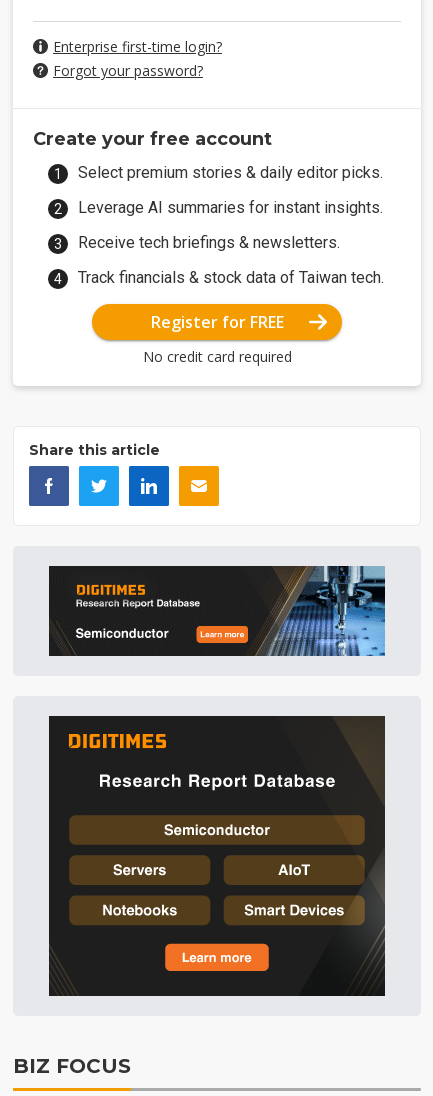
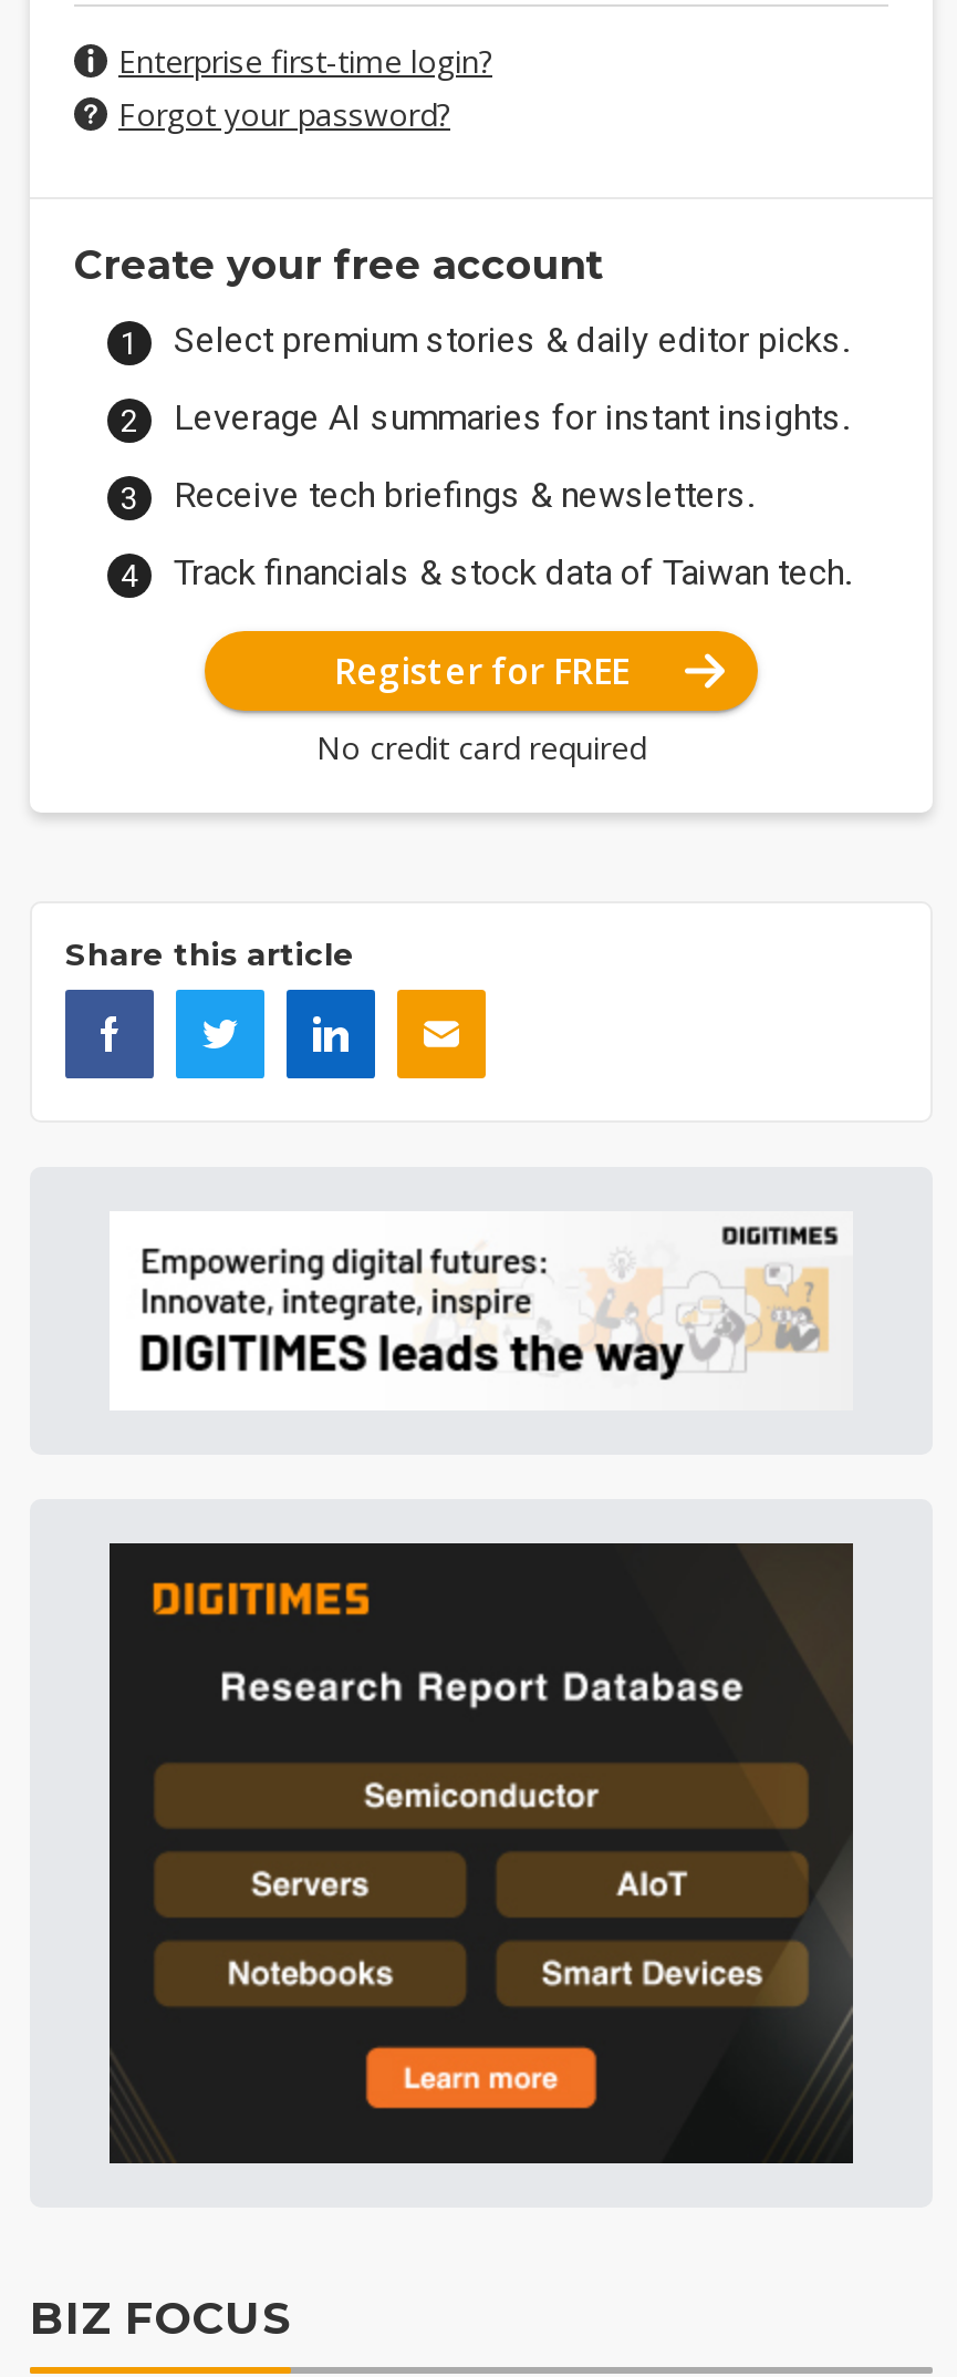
- [image]
+ [image]
